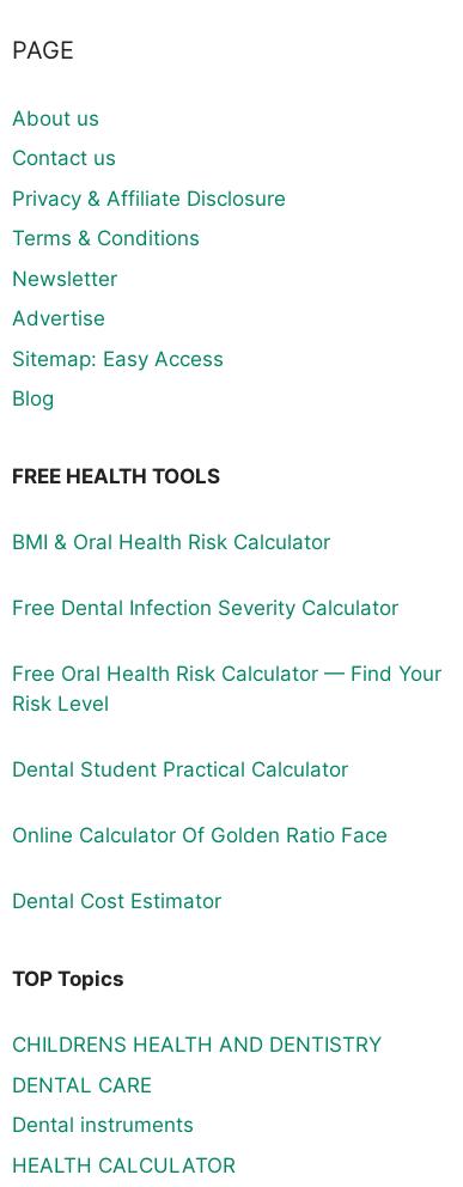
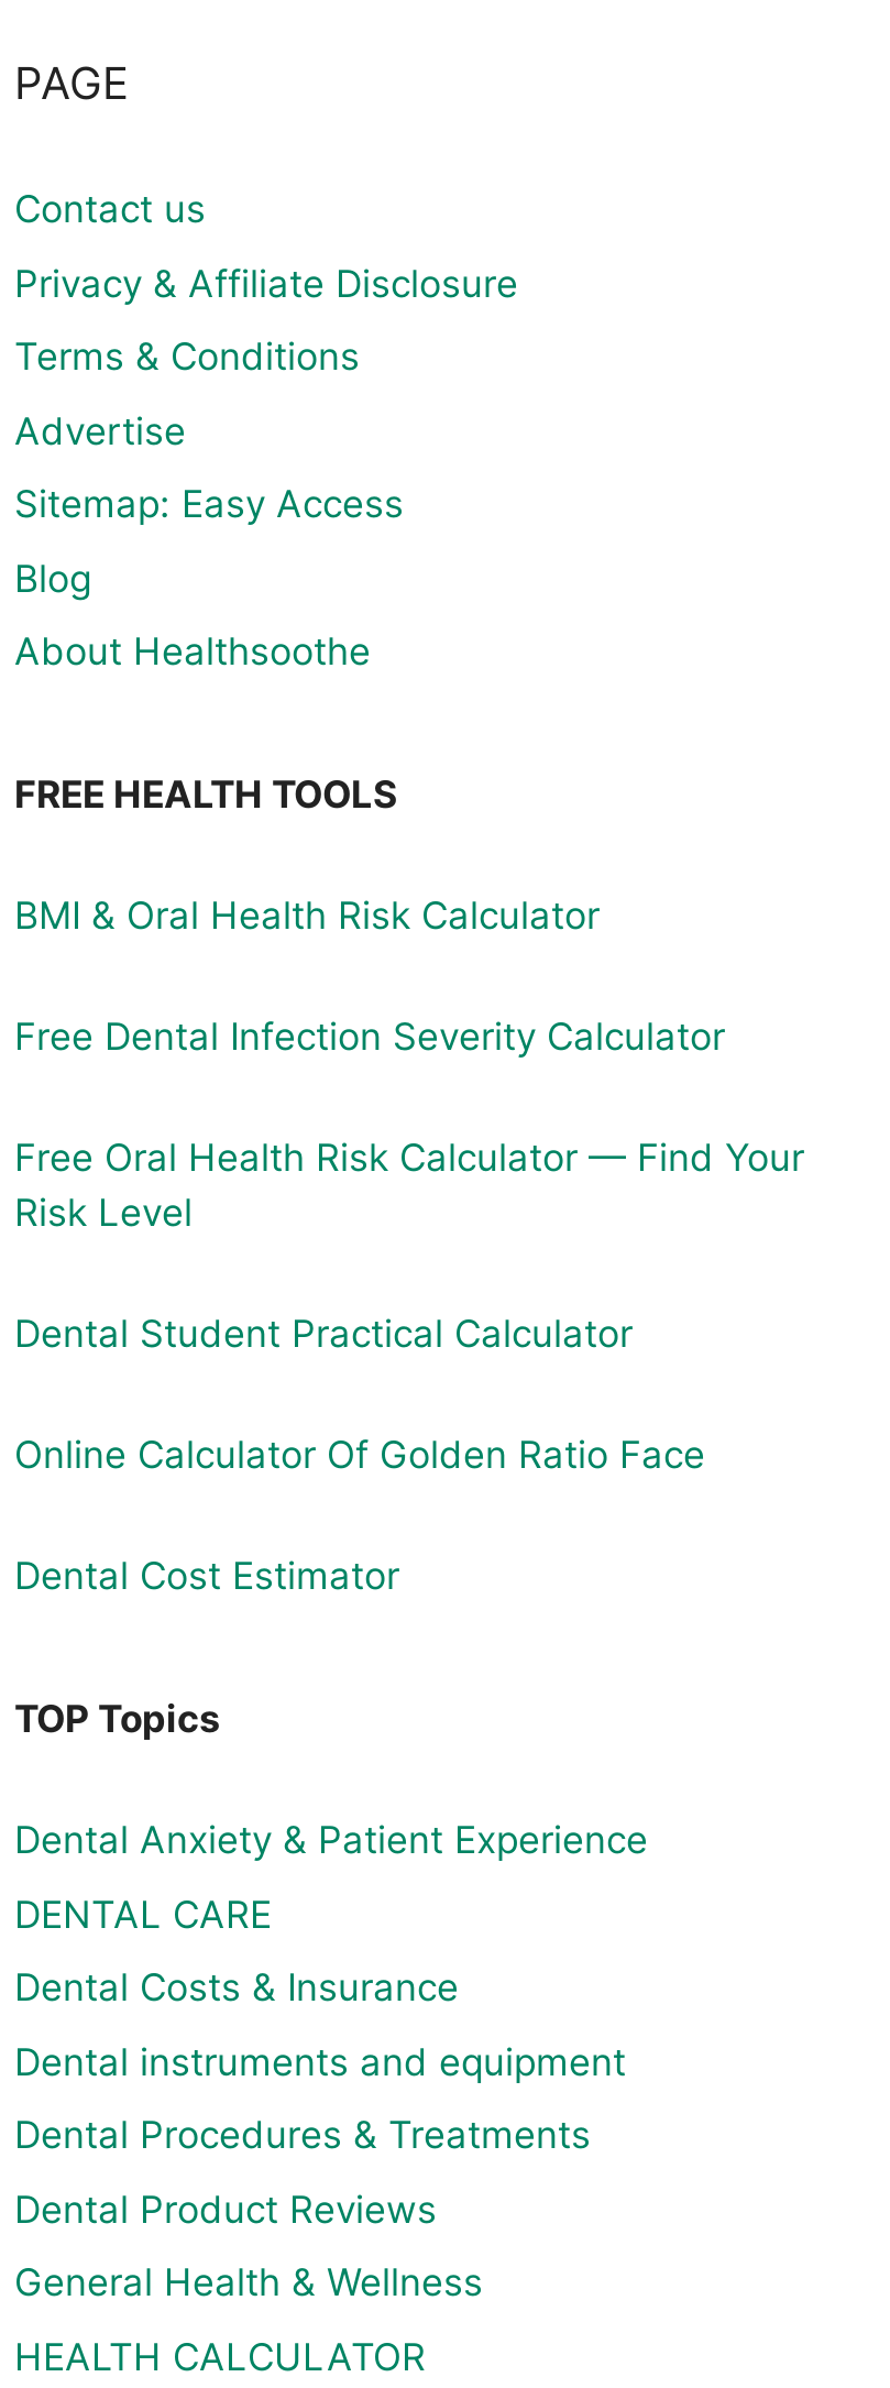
- About us

moved up: Contact us | Privacy & Affiliate Disclosure | Terms & Conditions

- Newsletter

moved up: Advertise | Sitemap: Easy Access | Blog

+ About Healthsoothe

moved up: FREE HEALTH TOOLS | BMI & Oral Health Risk Calculator | Free Dental Infection Severity Calculator | ... | Dental Cost Estimator | TOP Topics

- CHILDRENS HEALTH AND DENTISTRY
+ Dental Anxiety & Patient Experience

moved up: DENTAL CARE

- Dental instruments
+ Dental Costs & Insurance
+ Dental instruments and equipment
+ Dental Procedures & Treatments
+ Dental Product Reviews
+ General Health & Wellness
